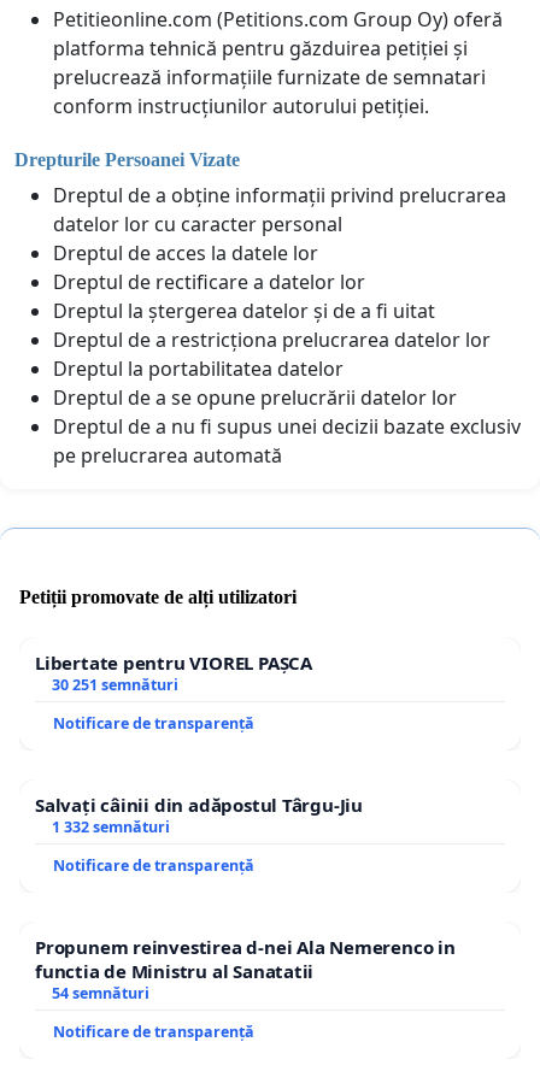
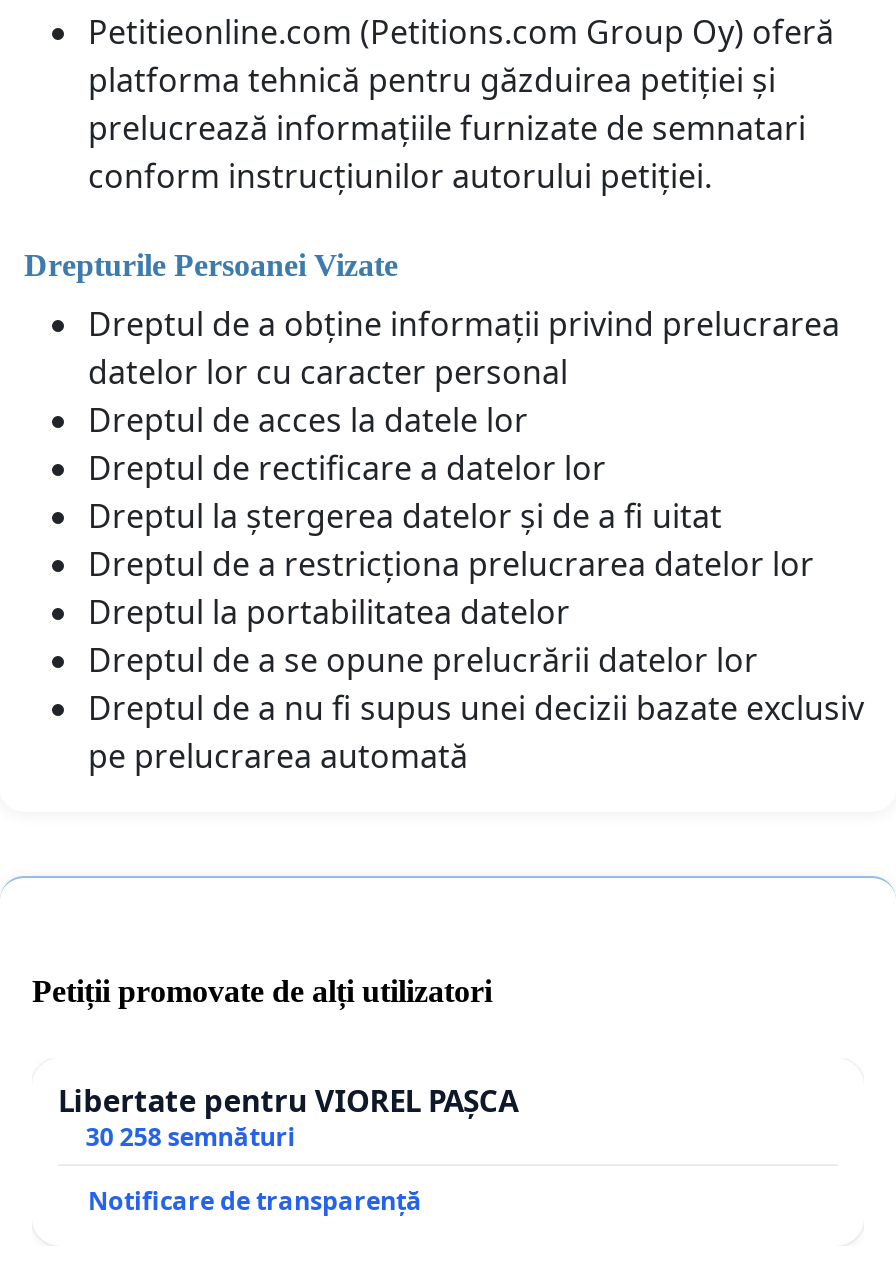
- 30 251 semnături
- Notificare de transparență
- Salvați câinii din adăpostul Târgu-Jiu
- 1 332 semnături
- Notificare de transparență
- Propunem reinvestirea d-nei Ala Nemerenco in
- functia de Ministru al Sanatatii
- 54 semnături
+ 30 258 semnături
